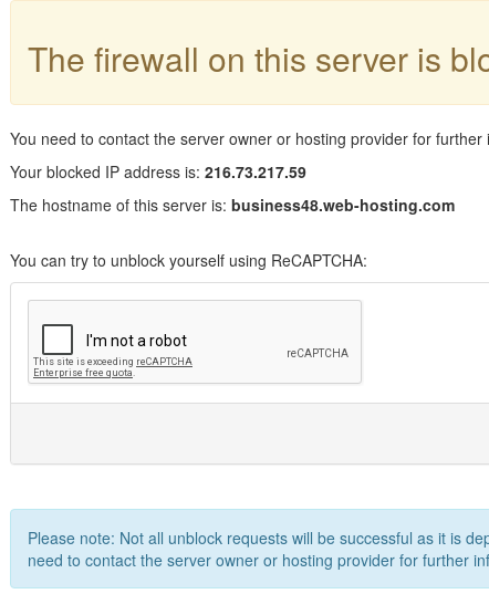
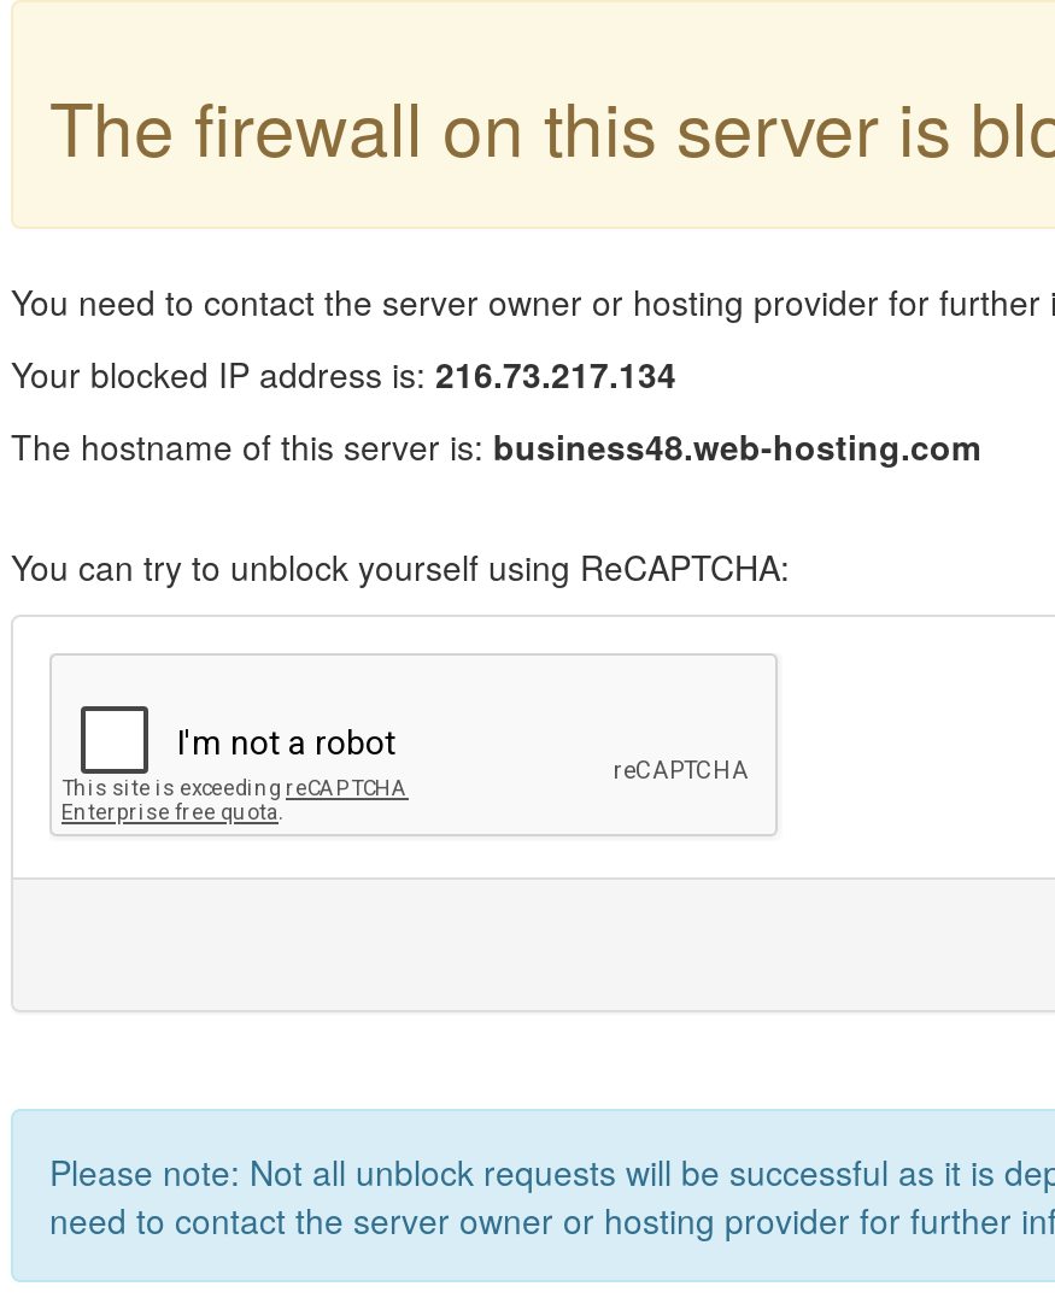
- Your blocked IP address is: 216.73.217.59
+ Your blocked IP address is: 216.73.217.134
